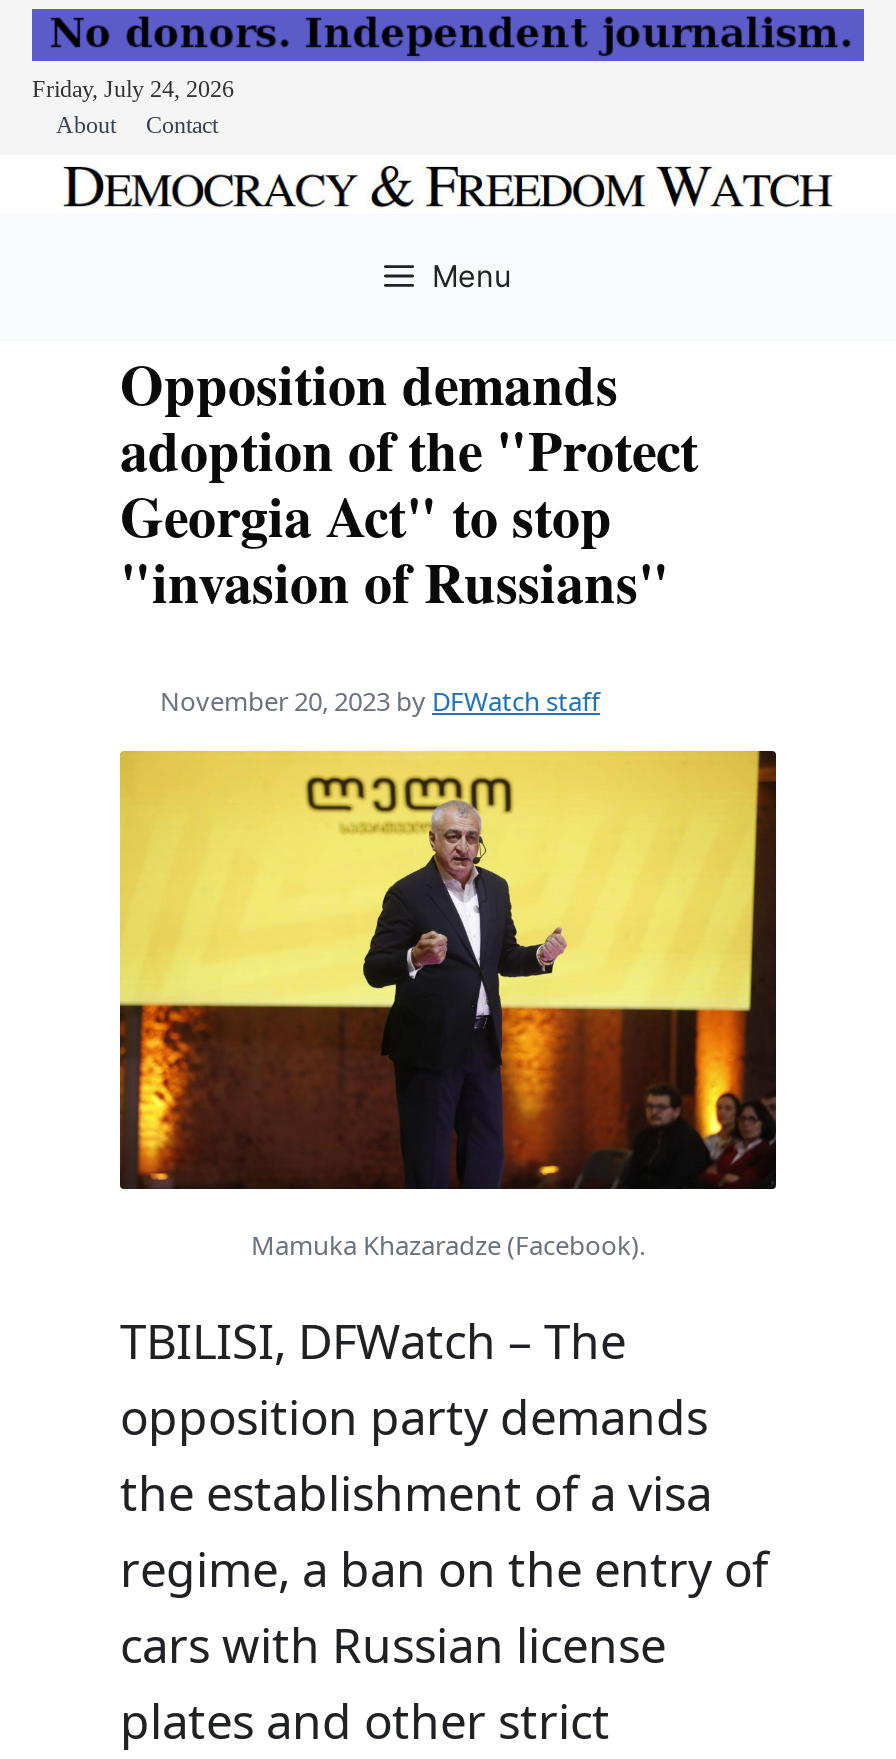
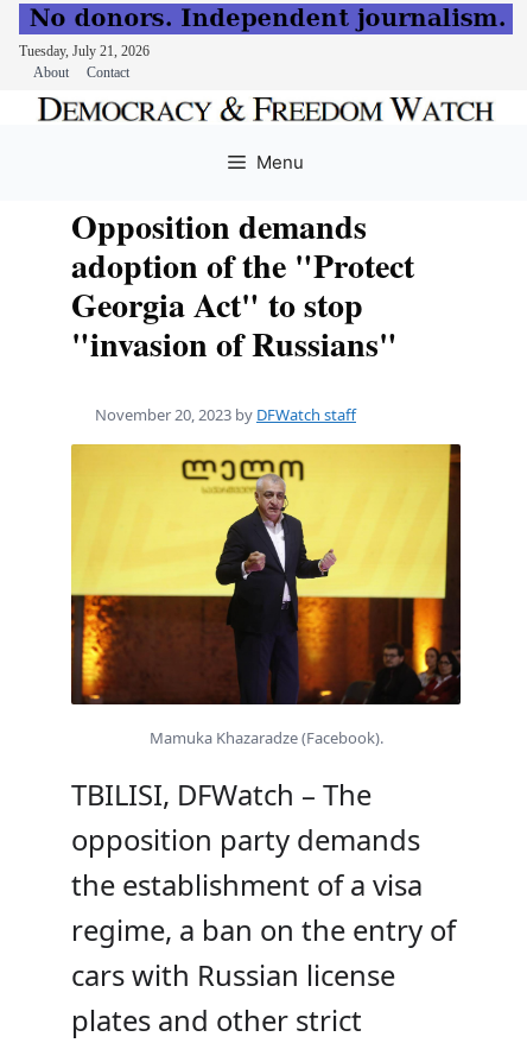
- Friday, July 24, 2026
+ Tuesday, July 21, 2026
